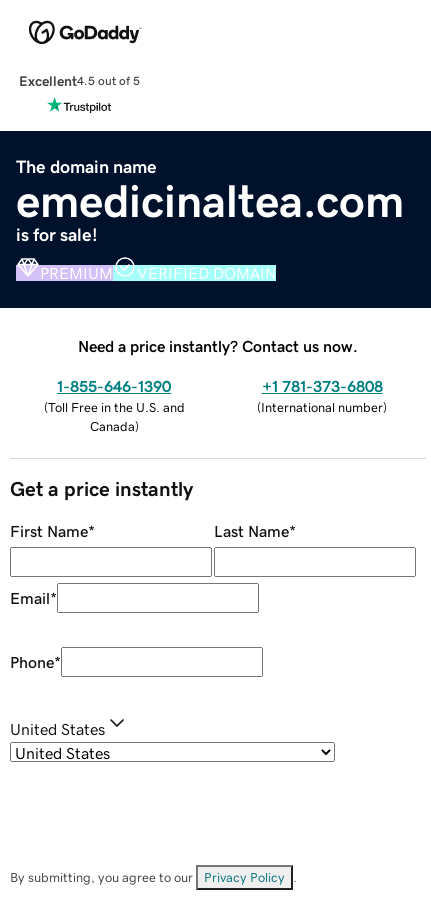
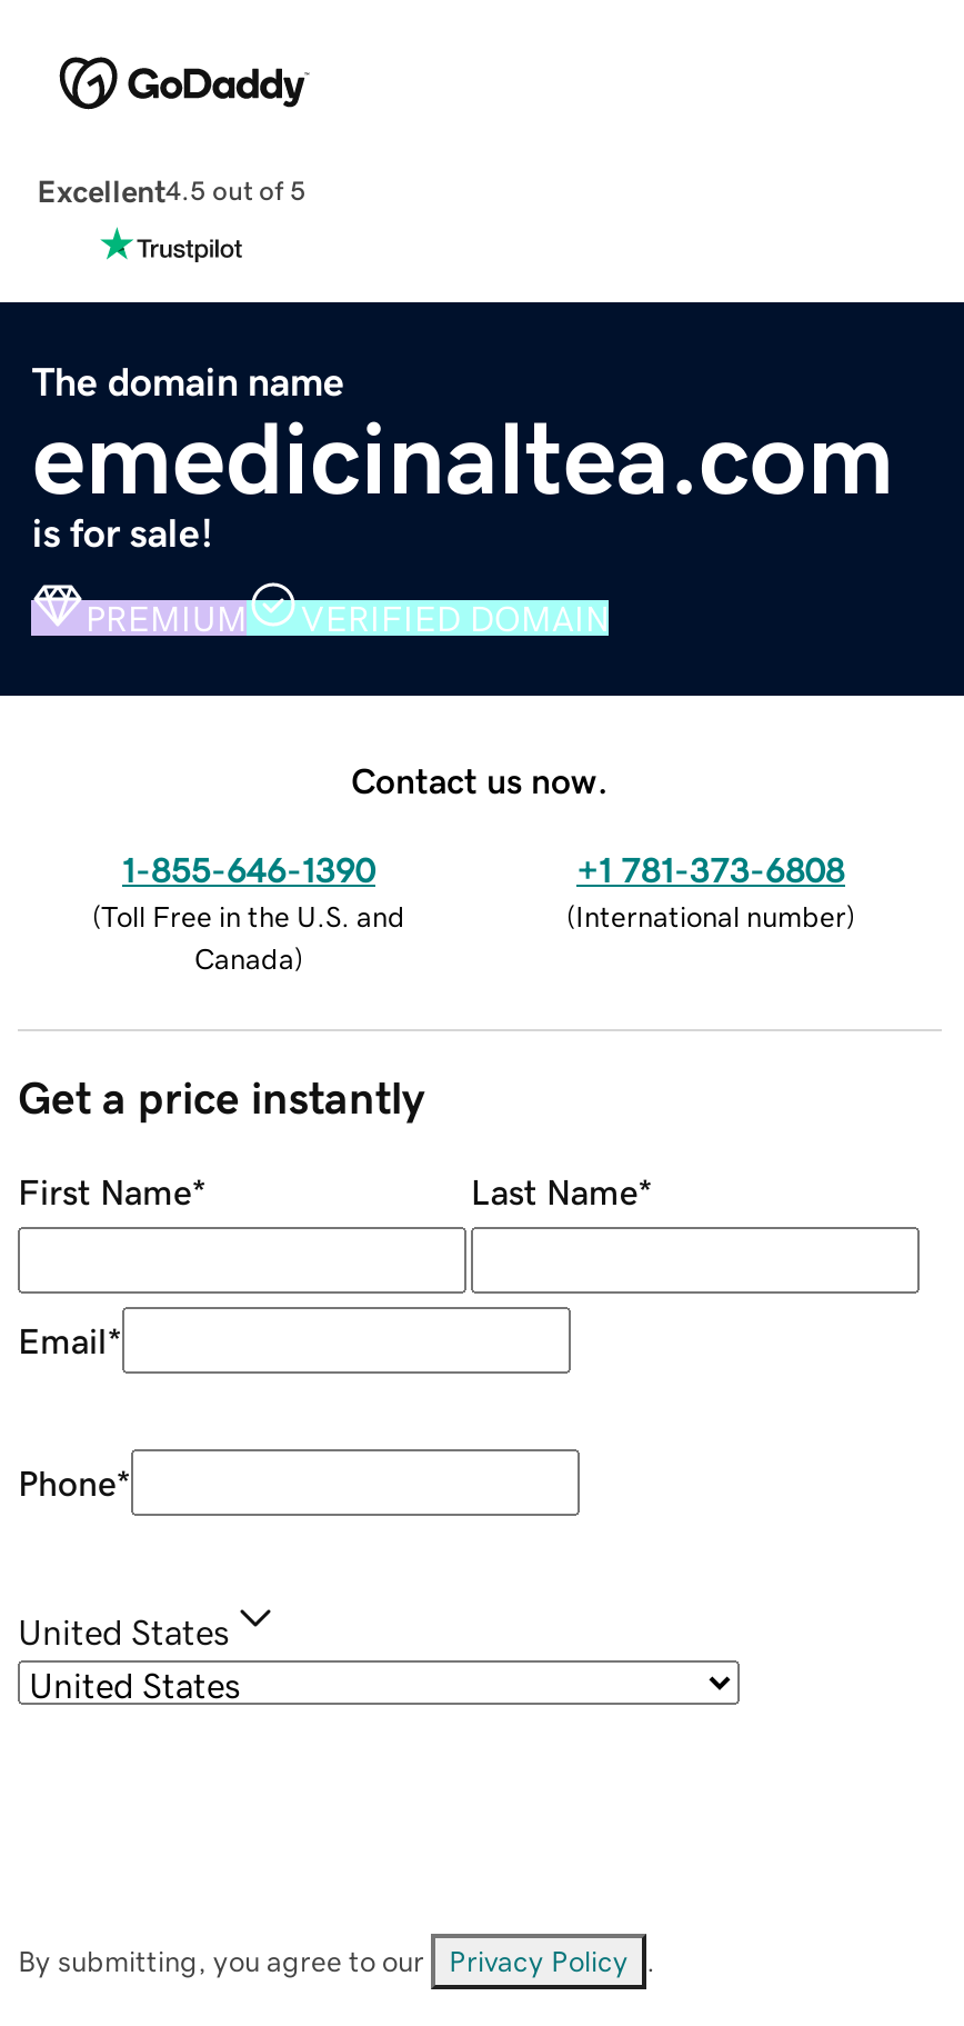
- Need a price instantly? Contact us now.
+ Contact us now.
